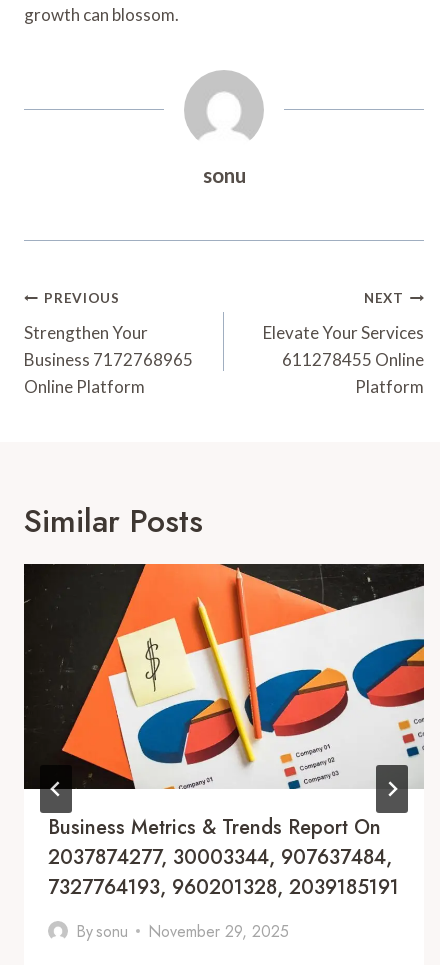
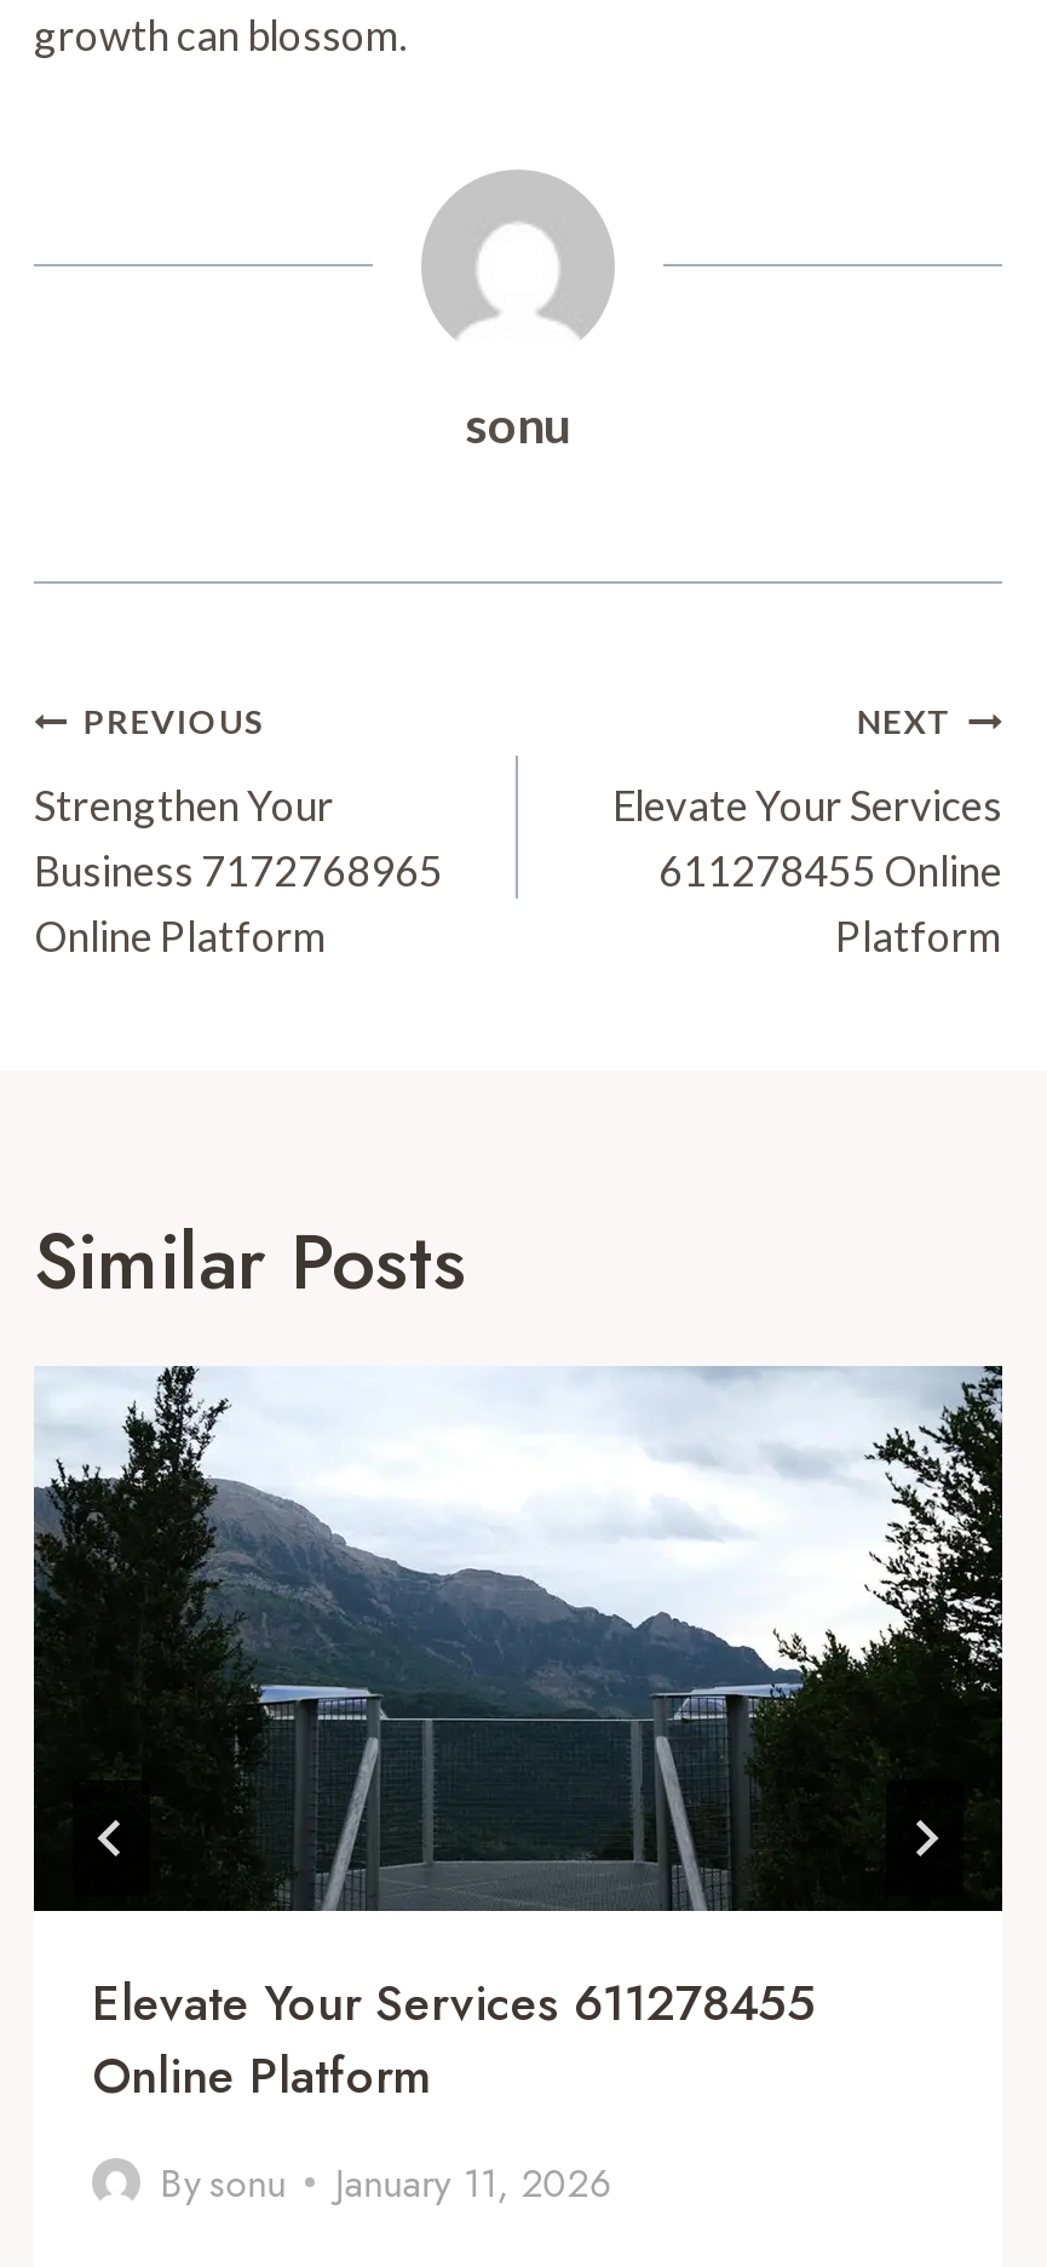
- [image]
- Business Metrics & Trends Report On
- 2037874277, 30003344, 907637484,
- 7327764193, 960201328, 2039185191
+ [image]
+ Elevate Your Services 611278455
+ Online Platform

- By sonu November 29, 2025
+ By sonu January 11, 2026
